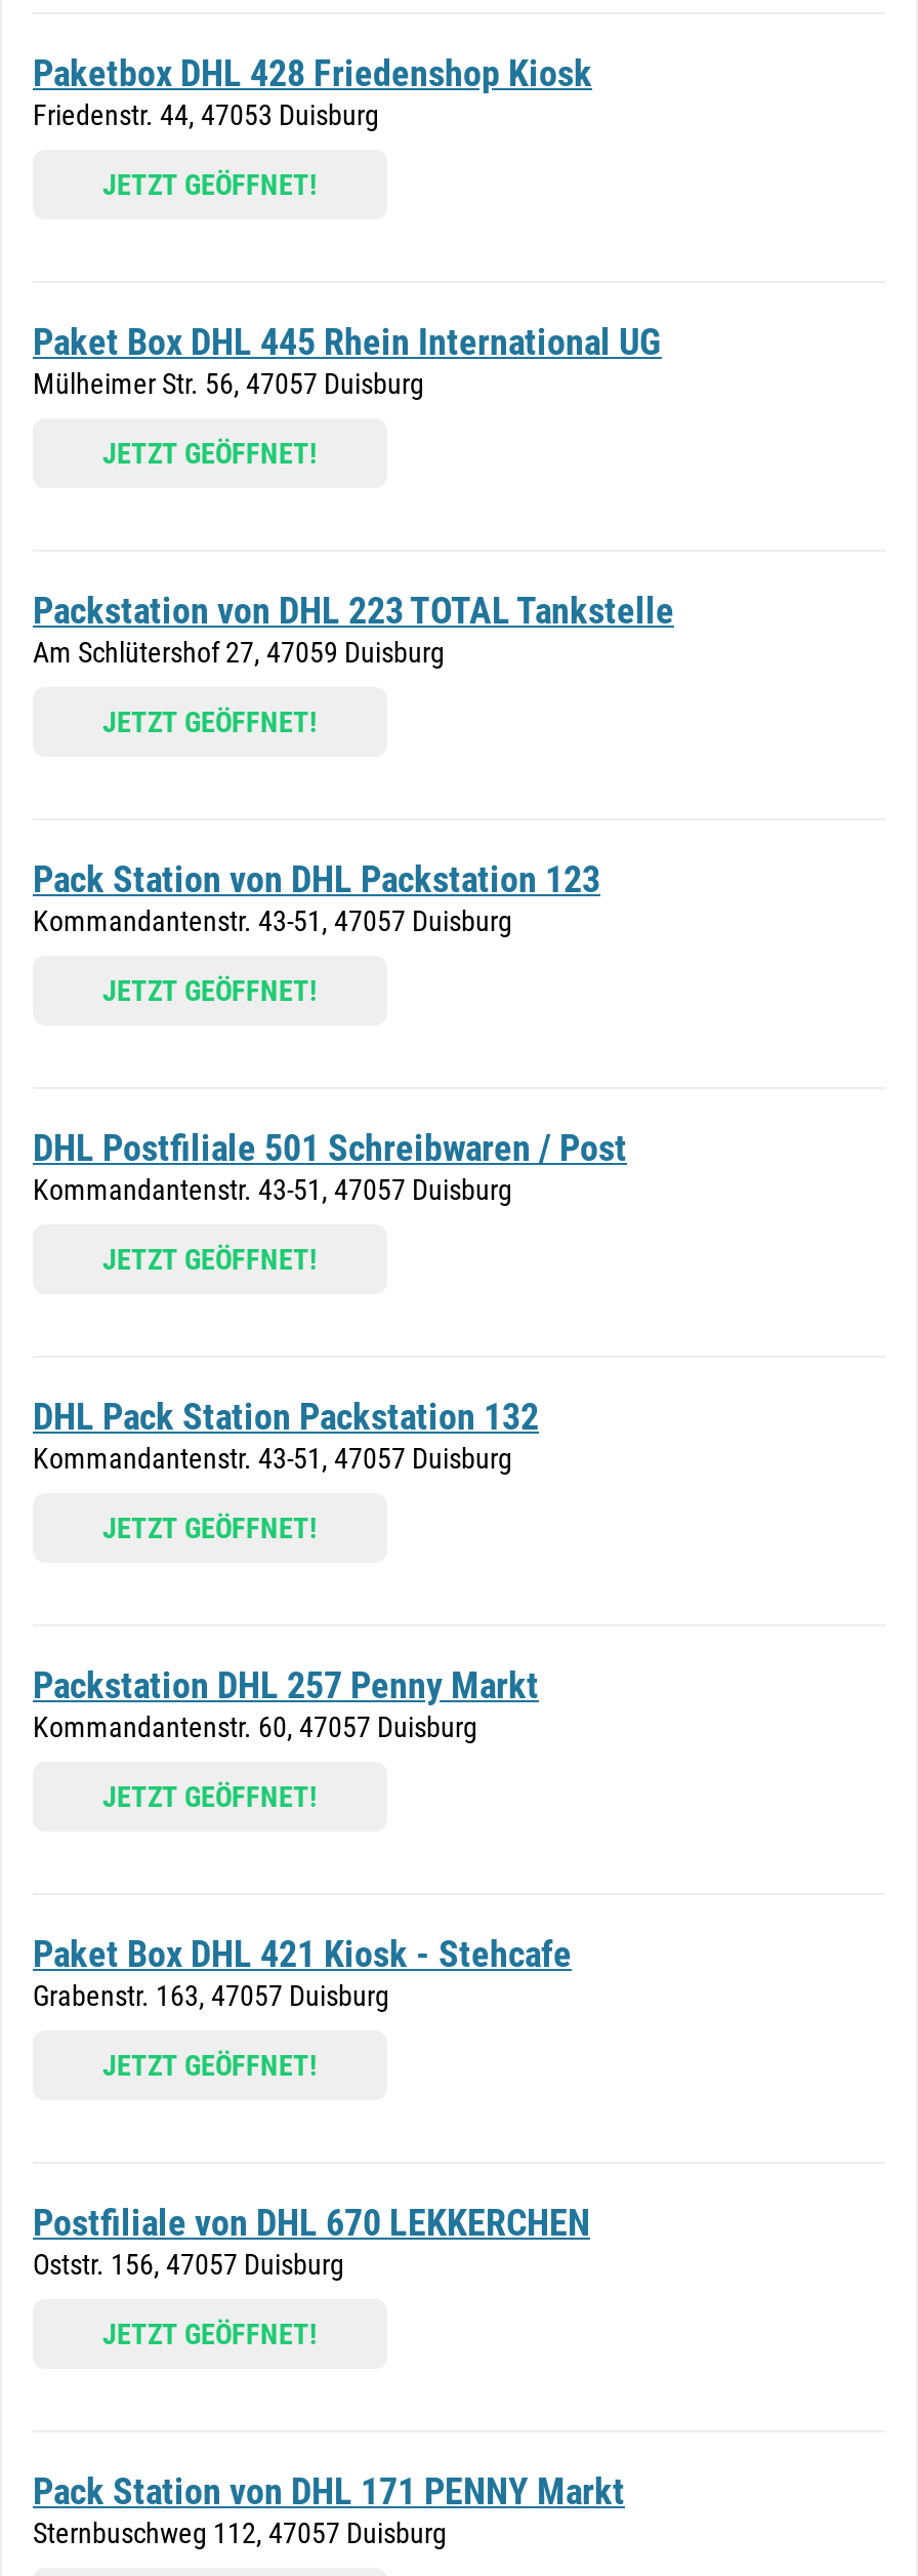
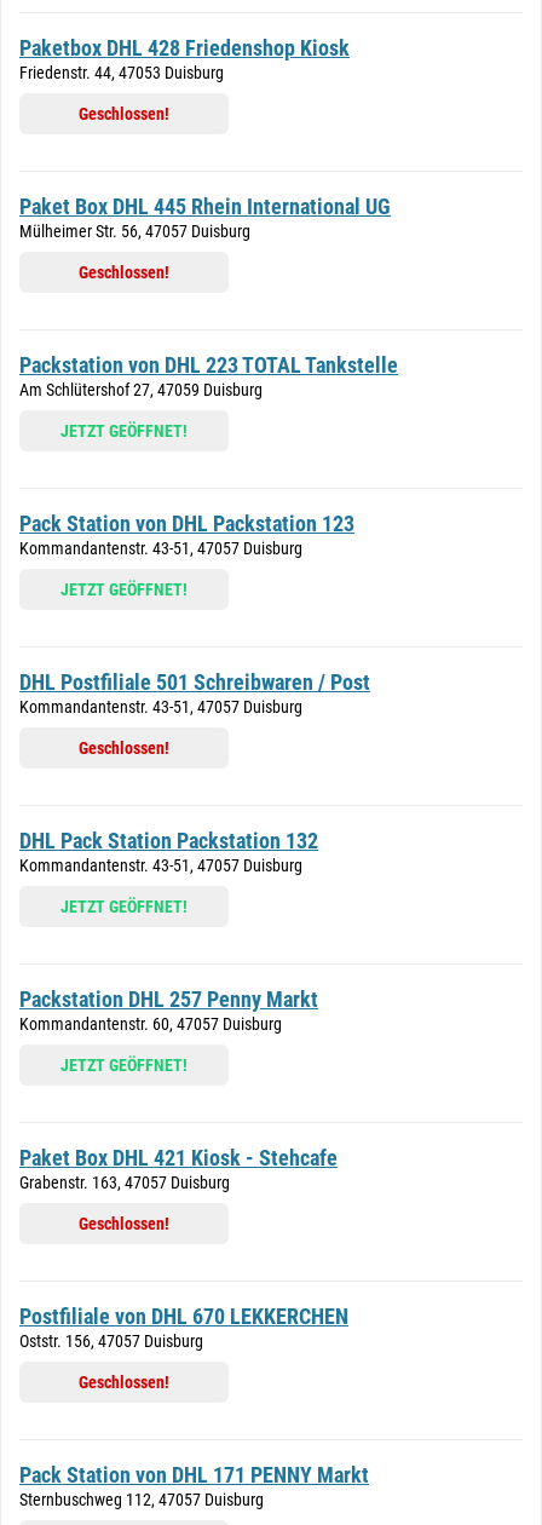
- JETZT GEÖFFNET!
+ Geschlossen!

- JETZT GEÖFFNET!
+ Geschlossen!

- JETZT GEÖFFNET!
+ Geschlossen!

- JETZT GEÖFFNET!
+ Geschlossen!

- JETZT GEÖFFNET!
+ Geschlossen!
